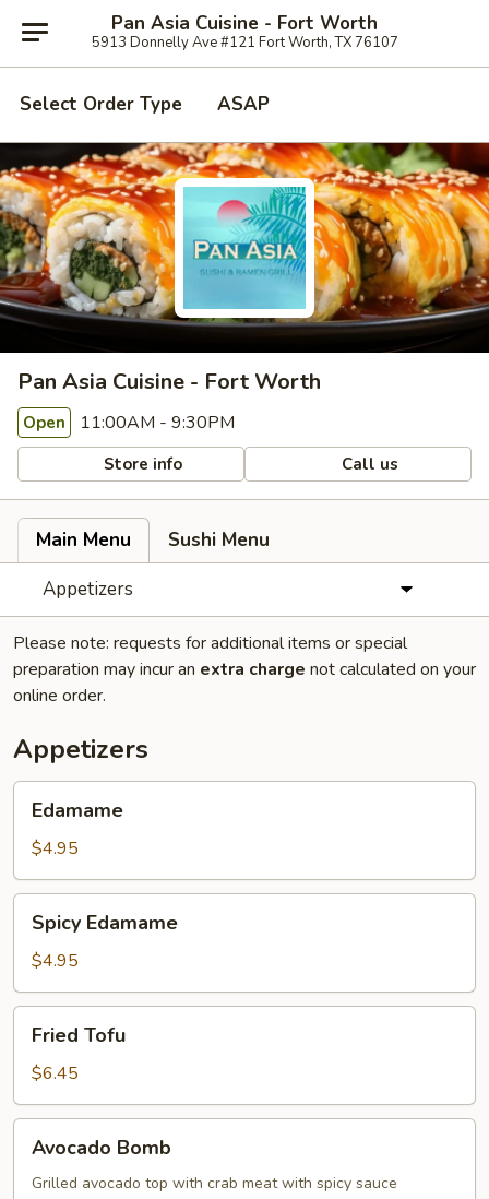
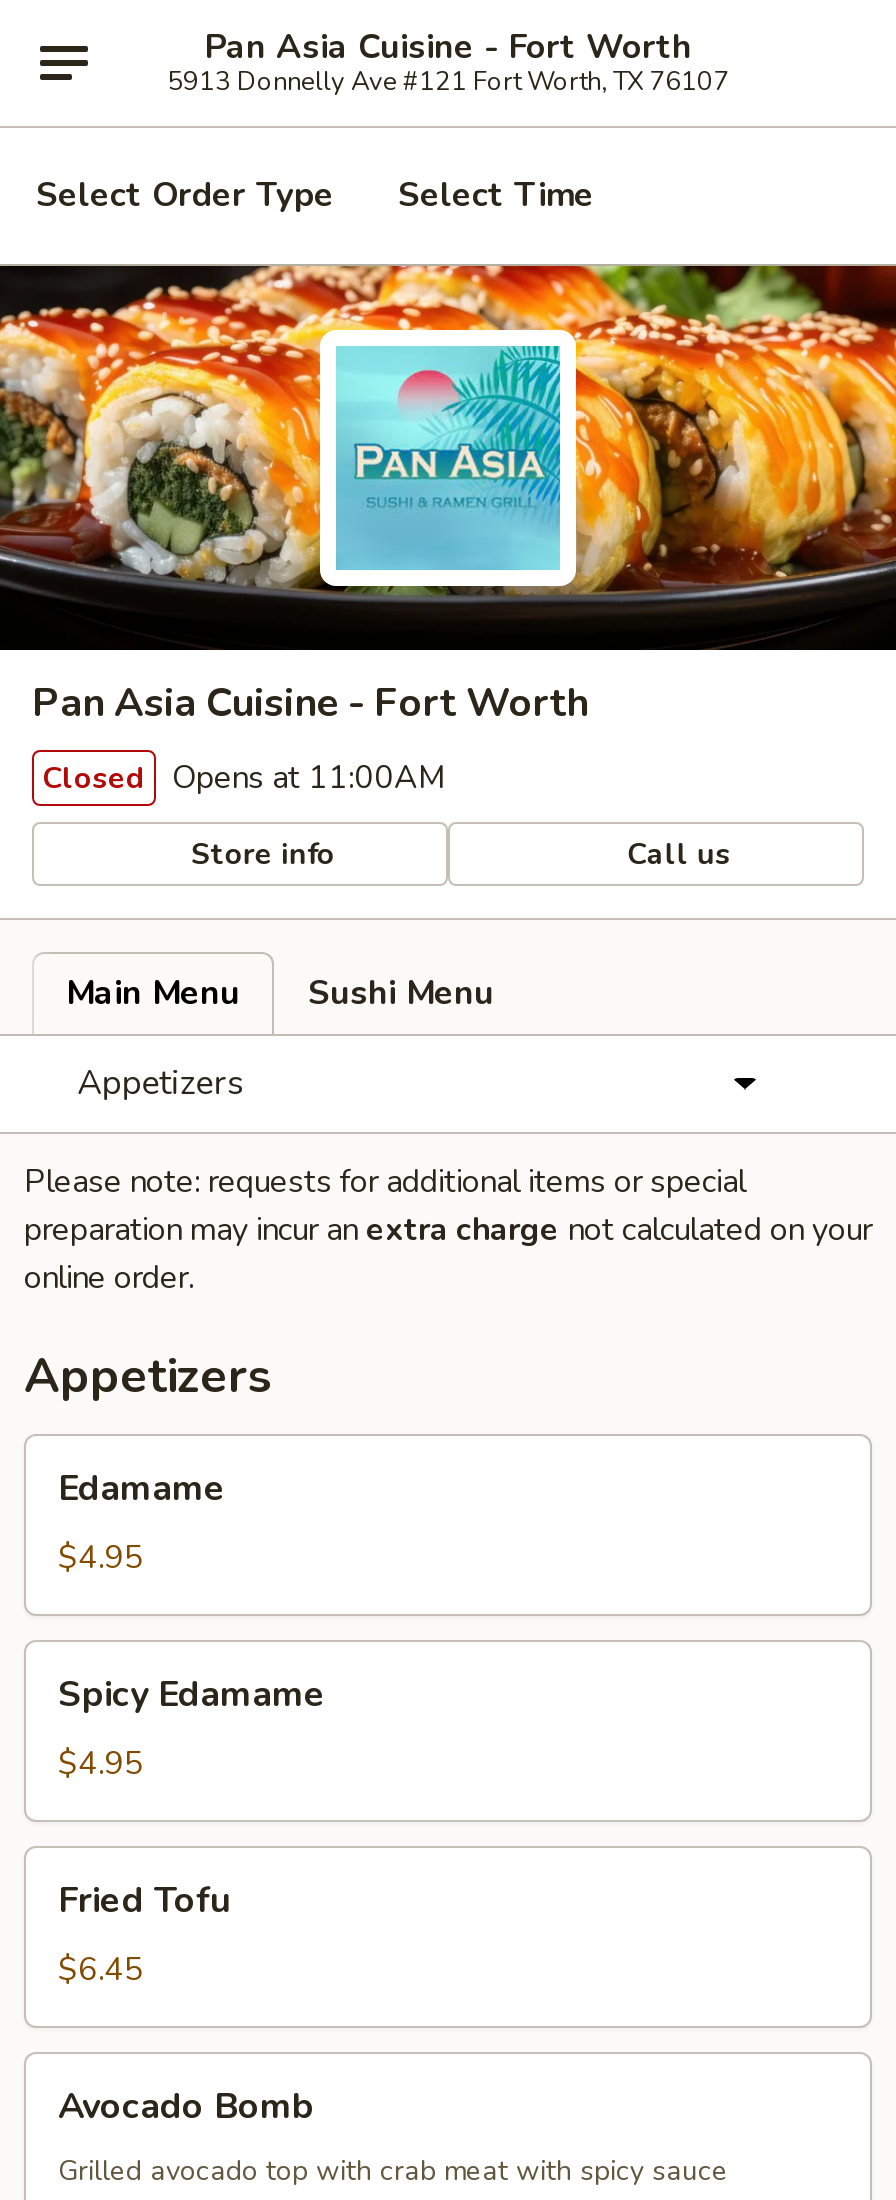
- ASAP
+ Select Time

- Open 11:00AM - 9:30PM
+ Closed Opens at 11:00AM
